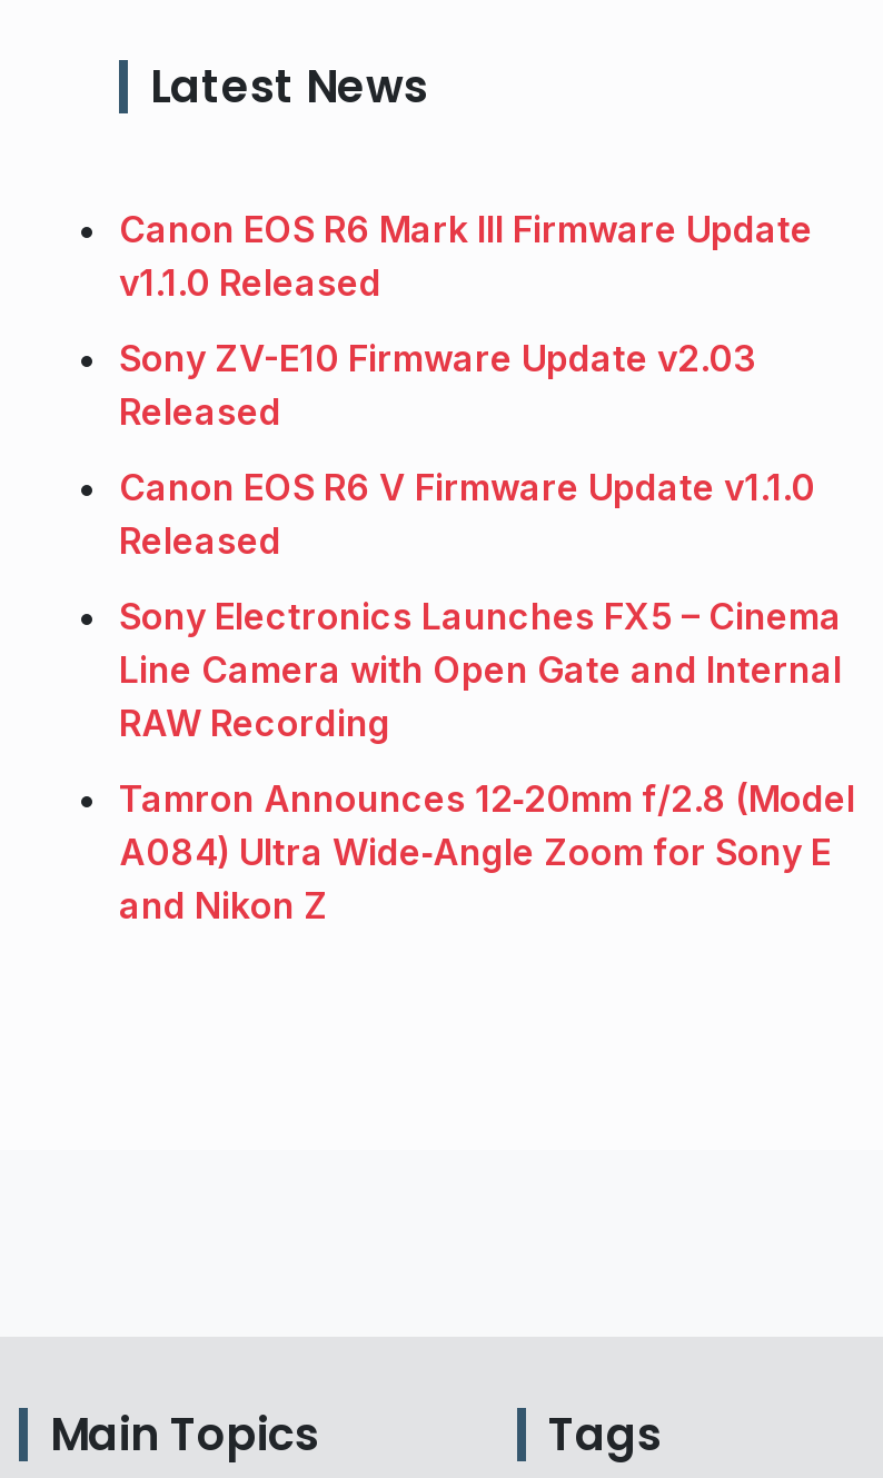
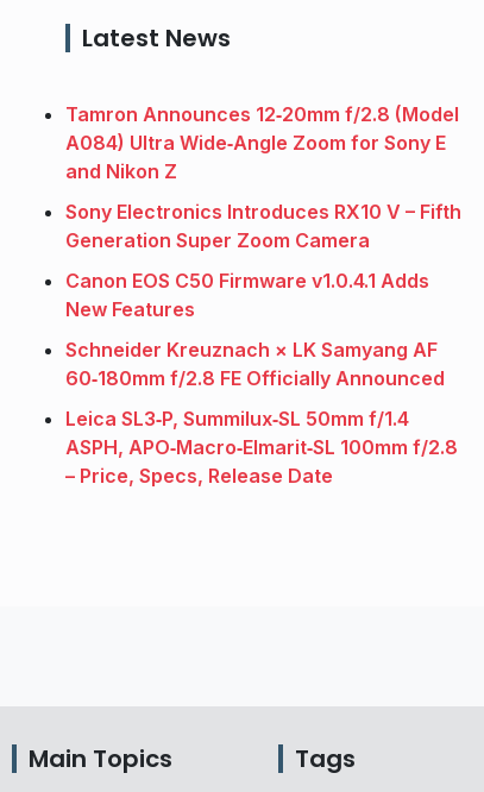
- Canon EOS R6 Mark III Firmware Update
- v1.1.0 Released
- Sony ZV-E10 Firmware Update v2.03
- Released
- Canon EOS R6 V Firmware Update v1.1.0
- Released
- Sony Electronics Launches FX5 – Cinema
- Line Camera with Open Gate and Internal
- RAW Recording

moved up: Tamron Announces 12‑20mm f/2.8 (Model | A084) Ultra Wide‑Angle Zoom for Sony E | and Nikon Z

+ Sony Electronics Introduces RX10 V – Fifth
+ Generation Super Zoom Camera
+ Canon EOS C50 Firmware v1.0.4.1 Adds
+ New Features
+ Schneider Kreuznach × LK Samyang AF
+ 60‑180mm f/2.8 FE Officially Announced
+ Leica SL3‑P, Summilux‑SL 50mm f/1.4
+ ASPH, APO‑Macro‑Elmarit‑SL 100mm f/2.8
+ – Price, Specs, Release Date
